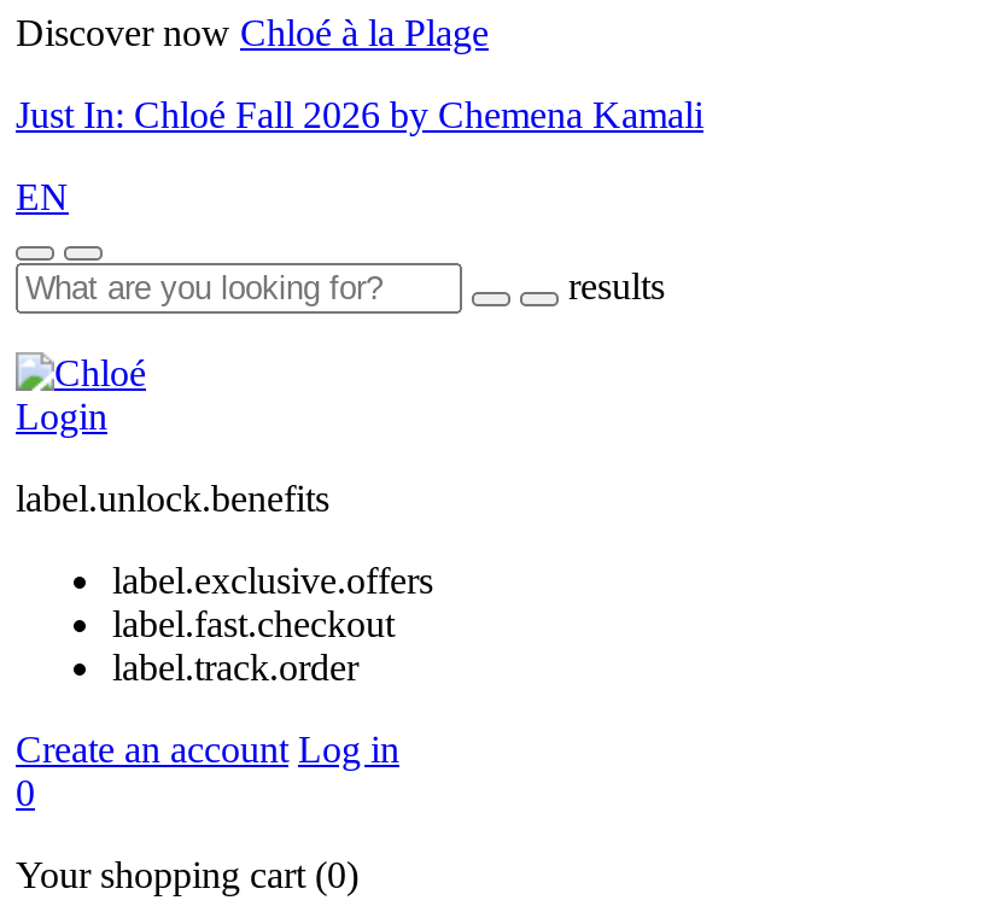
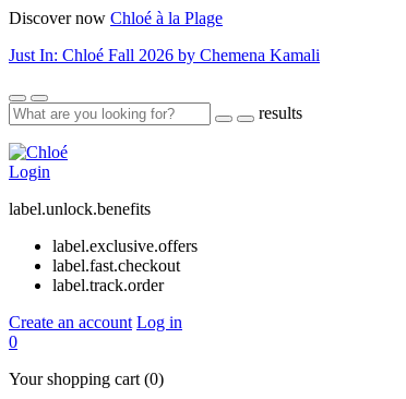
- EN
